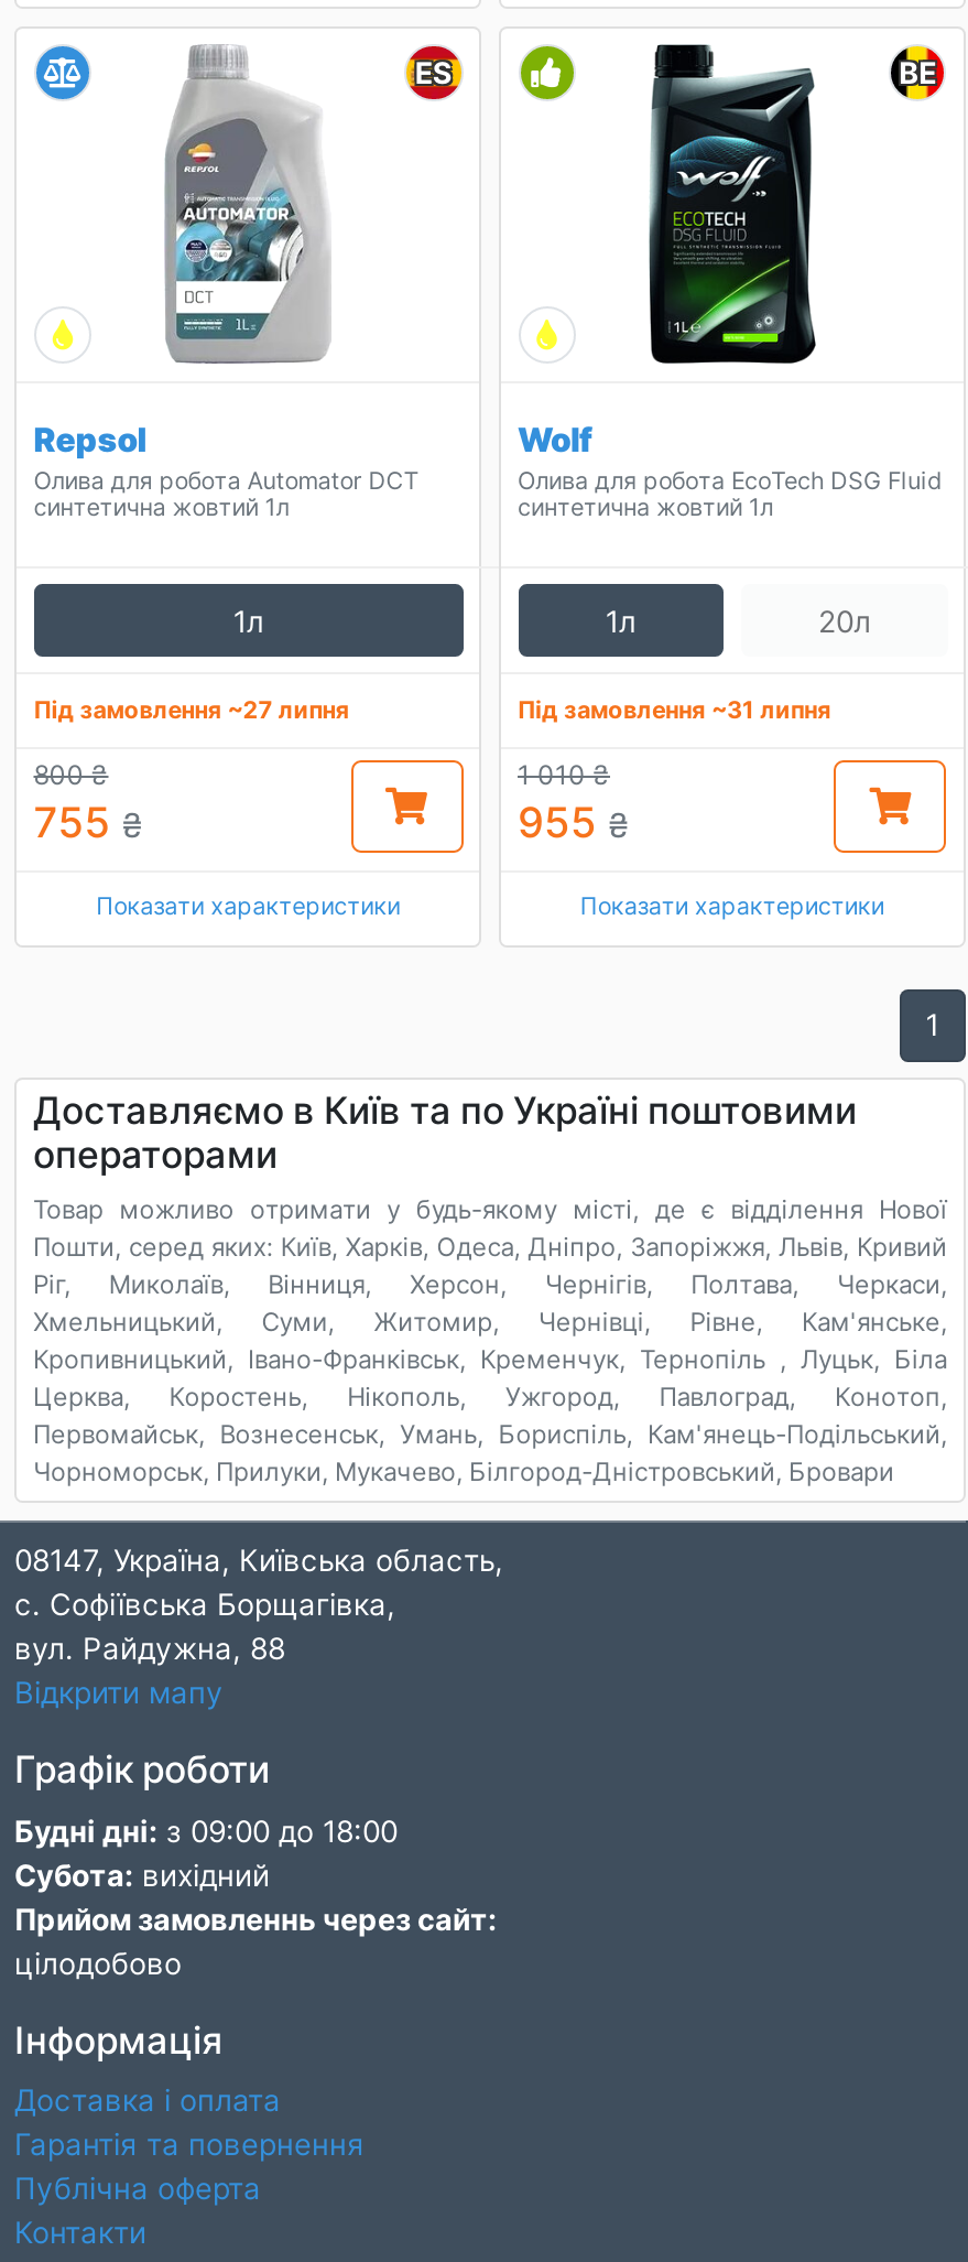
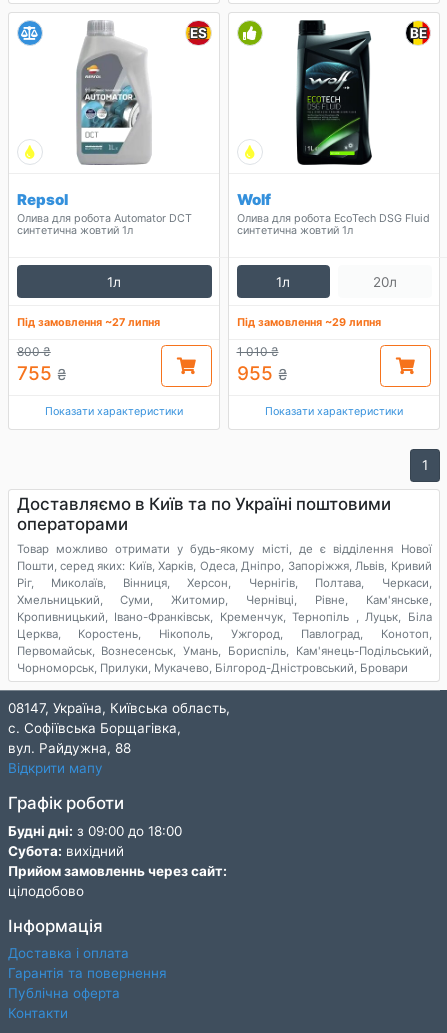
- Під замовлення ~31 липня
+ Під замовлення ~29 липня
